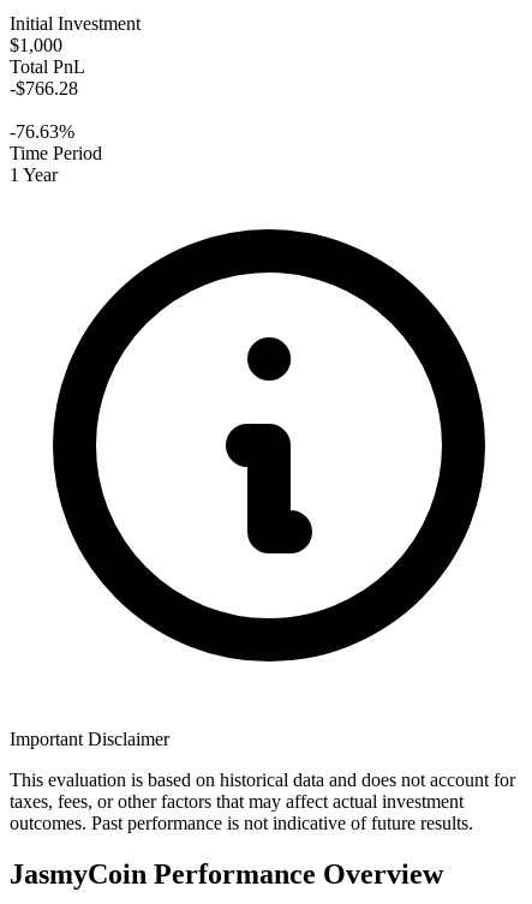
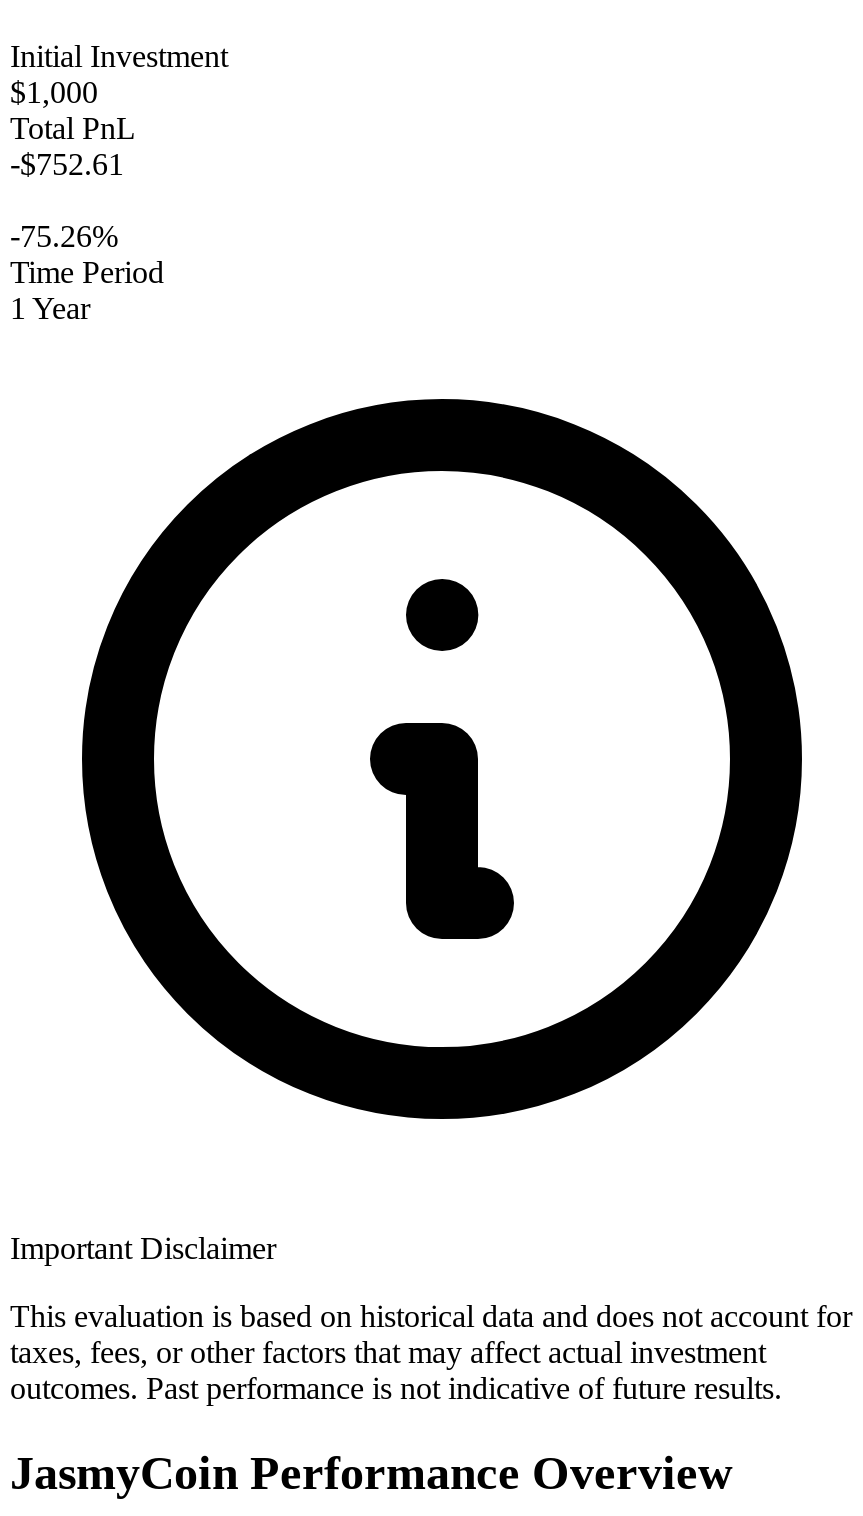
- -$766.28
+ -$752.61

- -76.63%
+ -75.26%
